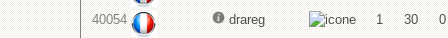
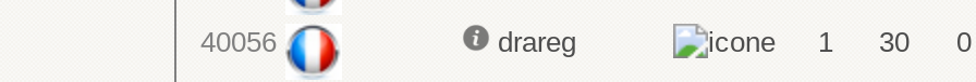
- 40054
+ 40056
